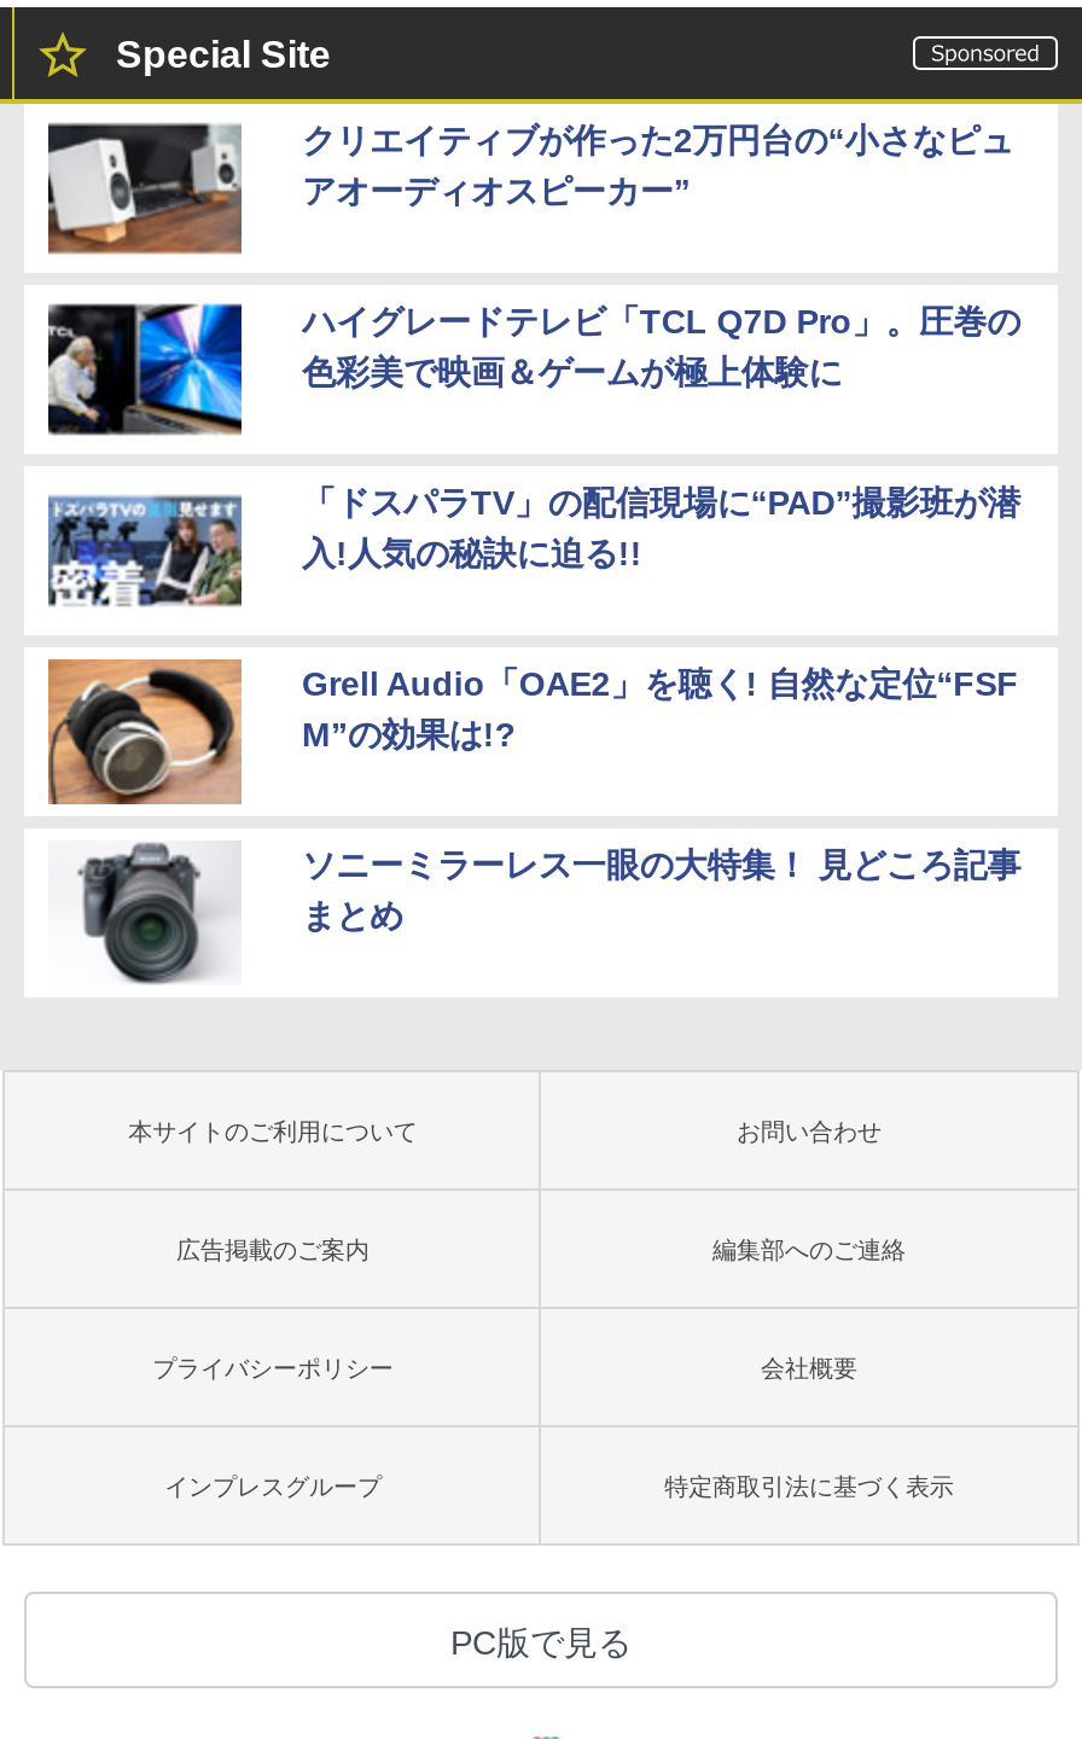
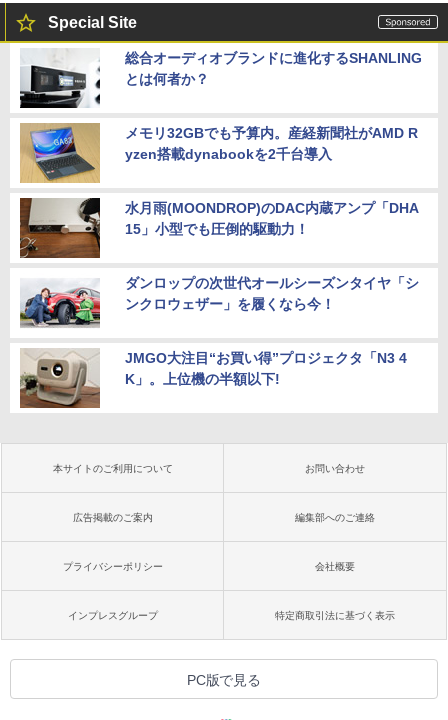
- [image]
- クリエイティブが作った2万円台の“小さなピュ
- アオーディオスピーカー”
+ [image]
+ 総合オーディオブランドに進化するSHANLING
+ とは何者か？

- [image]
- ハイグレードテレビ「TCL Q7D Pro」。圧巻の
- 色彩美で映画＆ゲームが極上体験に
+ [image]
+ メモリ32GBでも予算内。産経新聞社がAMD R
+ yzen搭載dynabookを2千台導入

- [image]
- 「ドスパラTV」の配信現場に“PAD”撮影班が潜
- 入!人気の秘訣に迫る!!
+ [image]
+ 水月雨(MOONDROP)のDAC内蔵アンプ「DHA
+ 15」小型でも圧倒的駆動力！

- [image]
- Grell Audio「OAE2」を聴く! 自然な定位“FSF
- M”の効果は!?
+ [image]
+ ダンロップの次世代オールシーズンタイヤ「シ
+ ンクロウェザー」を履くなら今！

- [image]
- ソニーミラーレス一眼の大特集！ 見どころ記事
- まとめ
+ [image]
+ JMGO大注目“お買い得”プロジェクタ「N3 4
+ K」。上位機の半額以下!
